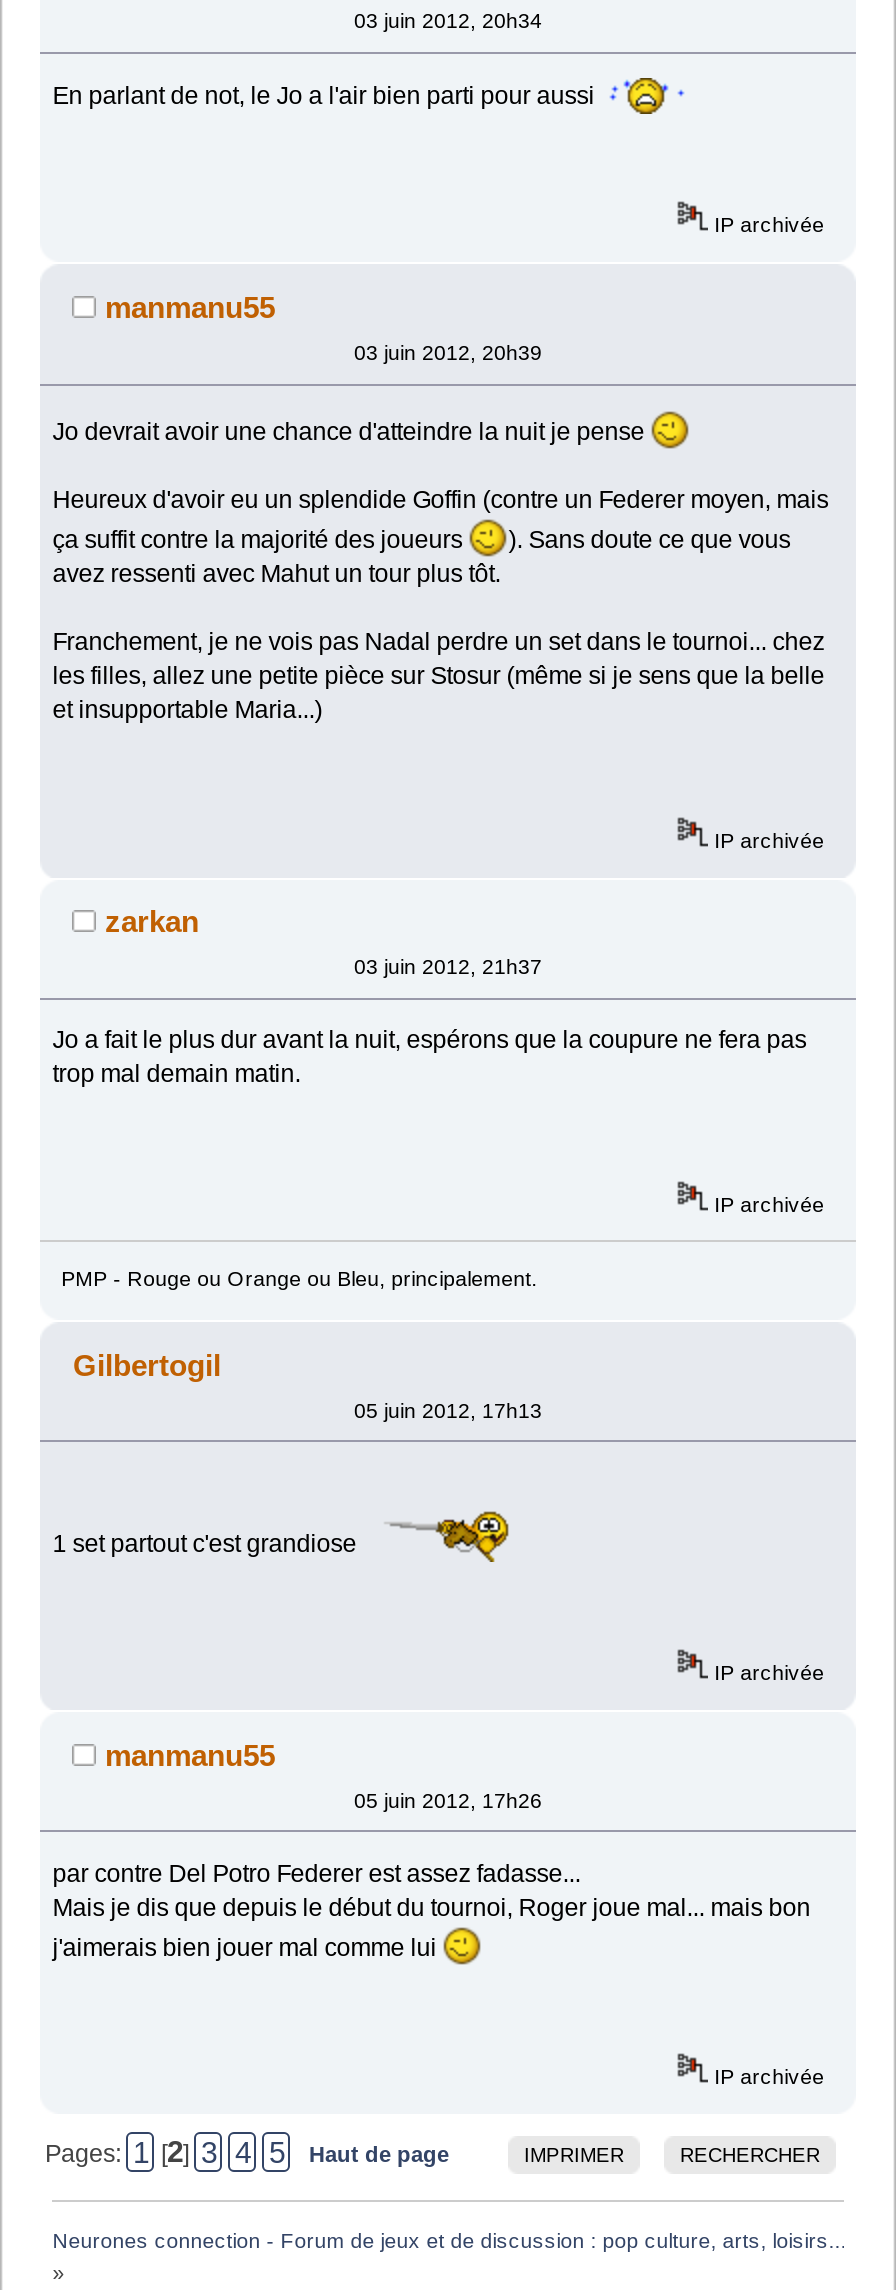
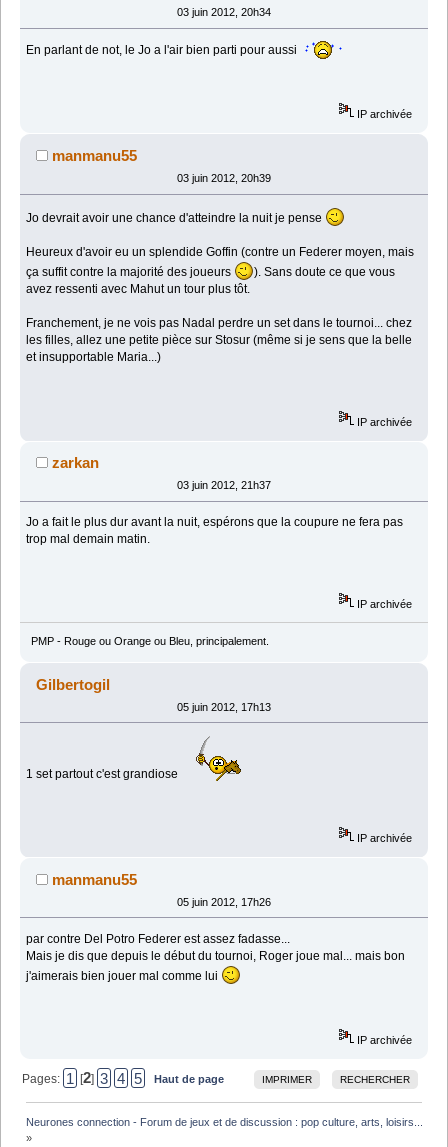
- [image]
+ [image]
